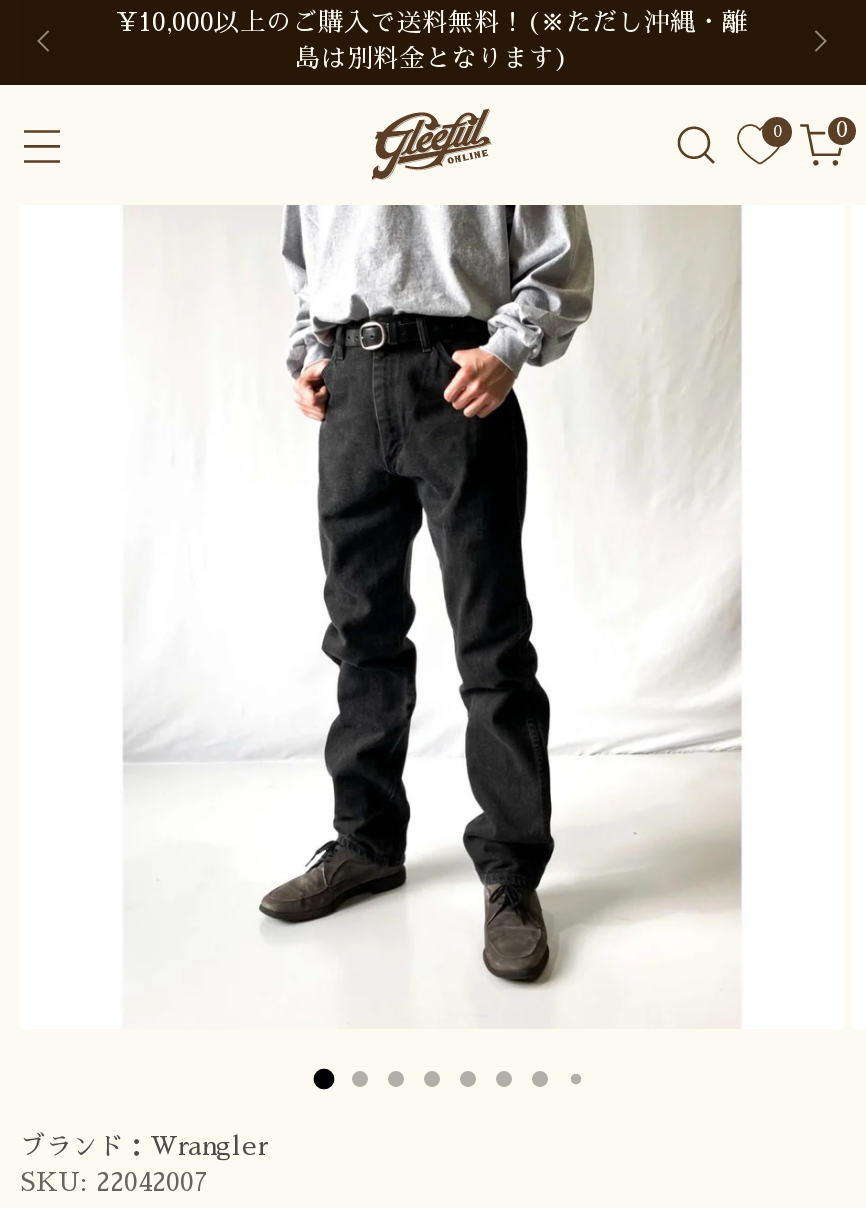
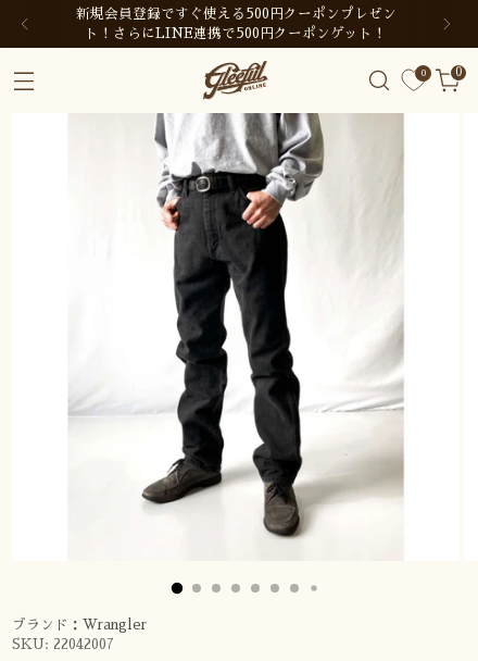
- ¥10,000以上のご購入で送料無料！(※ただし沖縄・離
- 島は別料金となります)
+ 新規会員登録ですぐ使える500円クーポンプレゼン
+ ト！さらにLINE連携で500円クーポンゲット！
